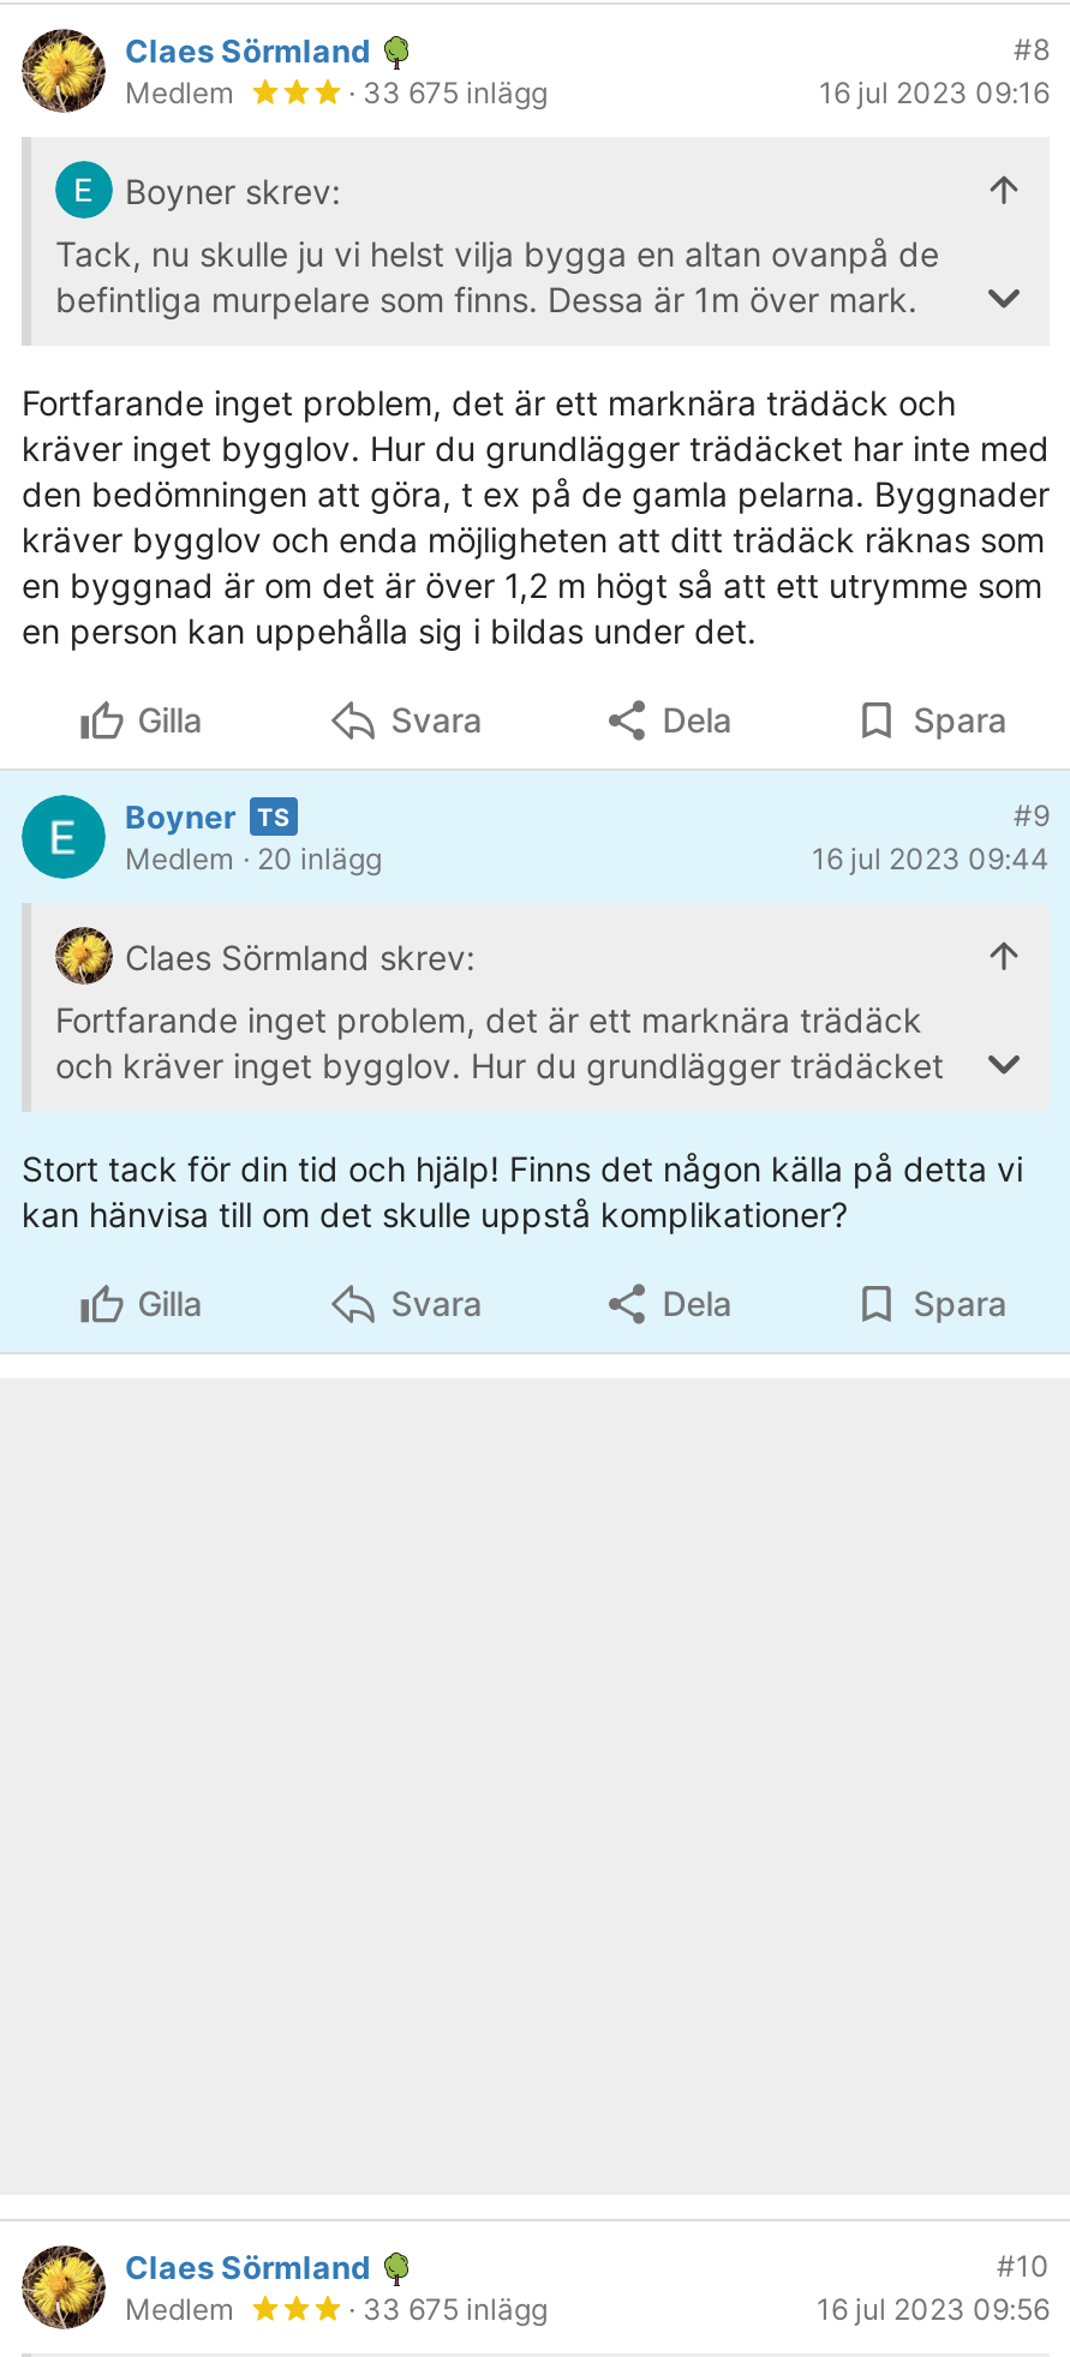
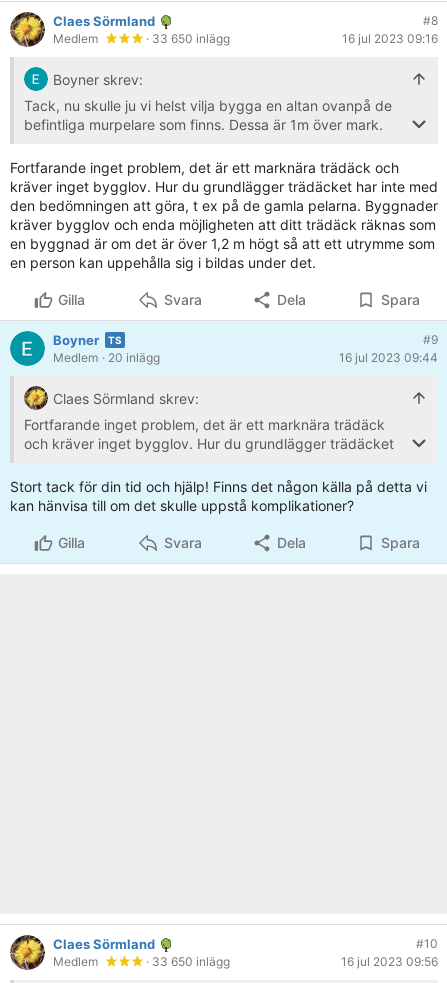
- · 33 675 inlägg
+ · 33 650 inlägg

- · 33 675 inlägg
+ · 33 650 inlägg
